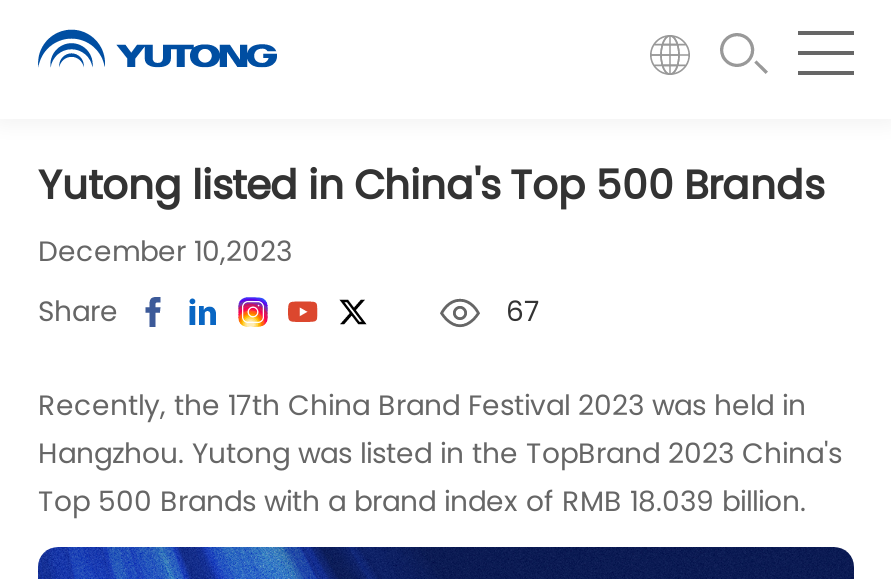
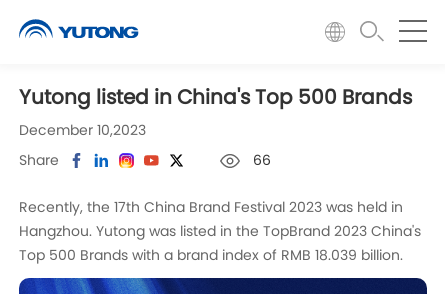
- 67
+ 66
